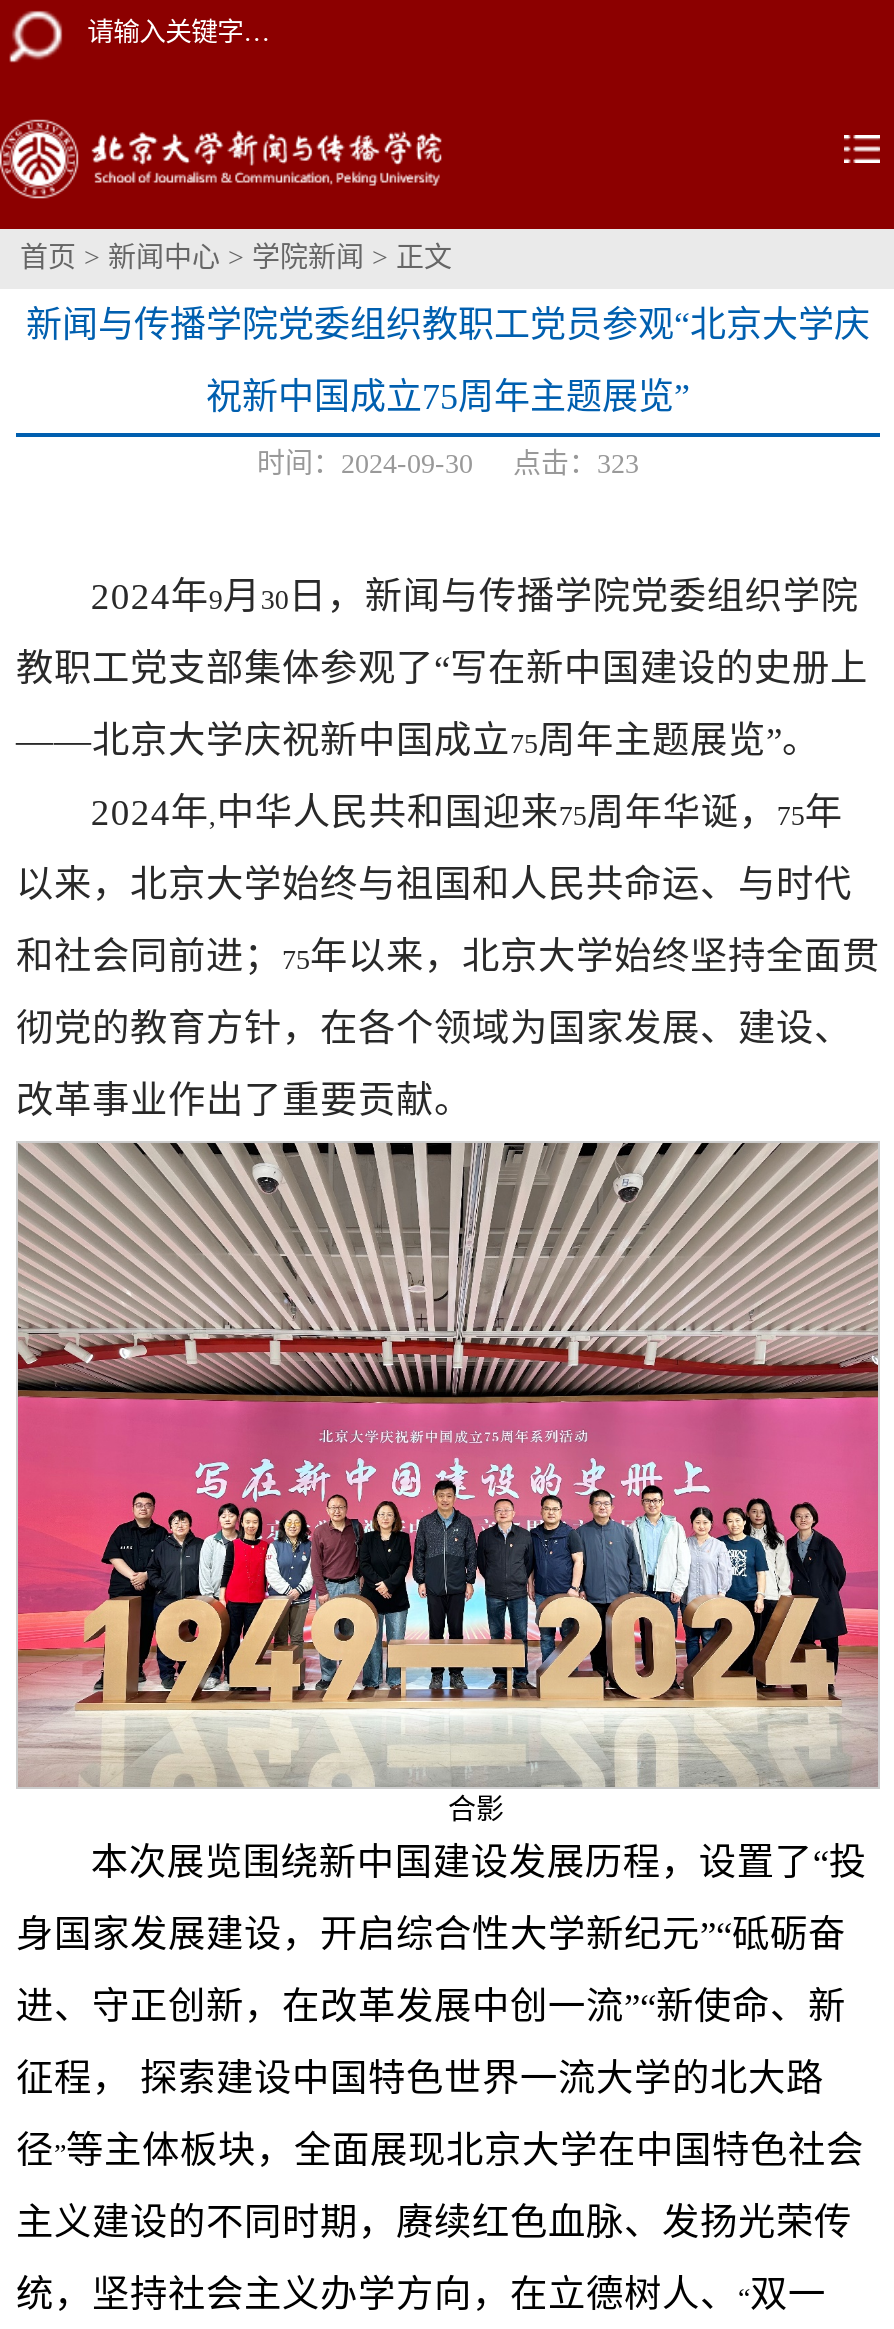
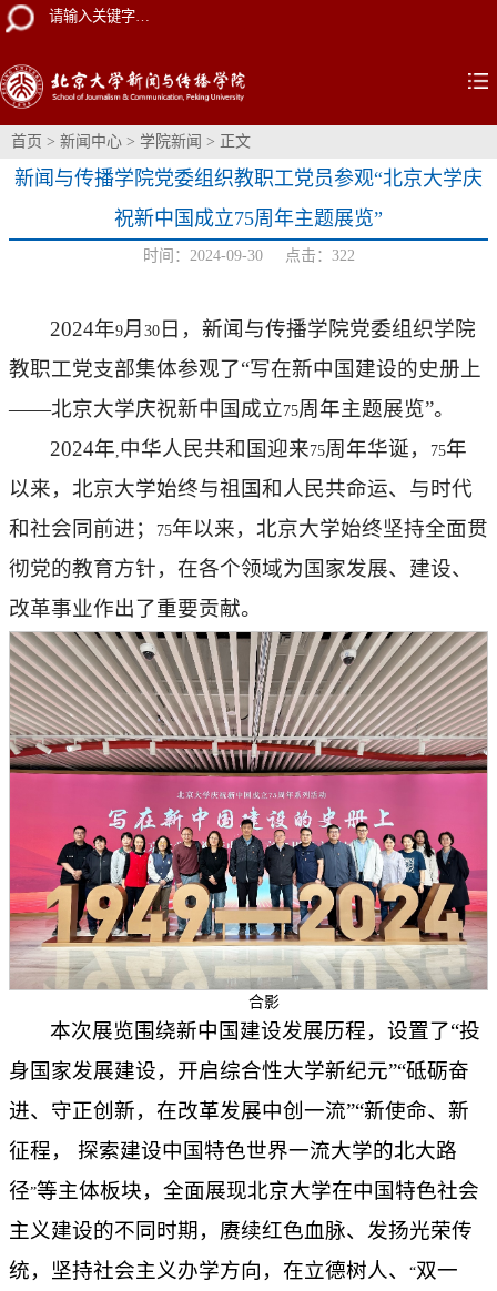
- 时间：2024-09-30 点击：323
+ 时间：2024-09-30 点击：322
